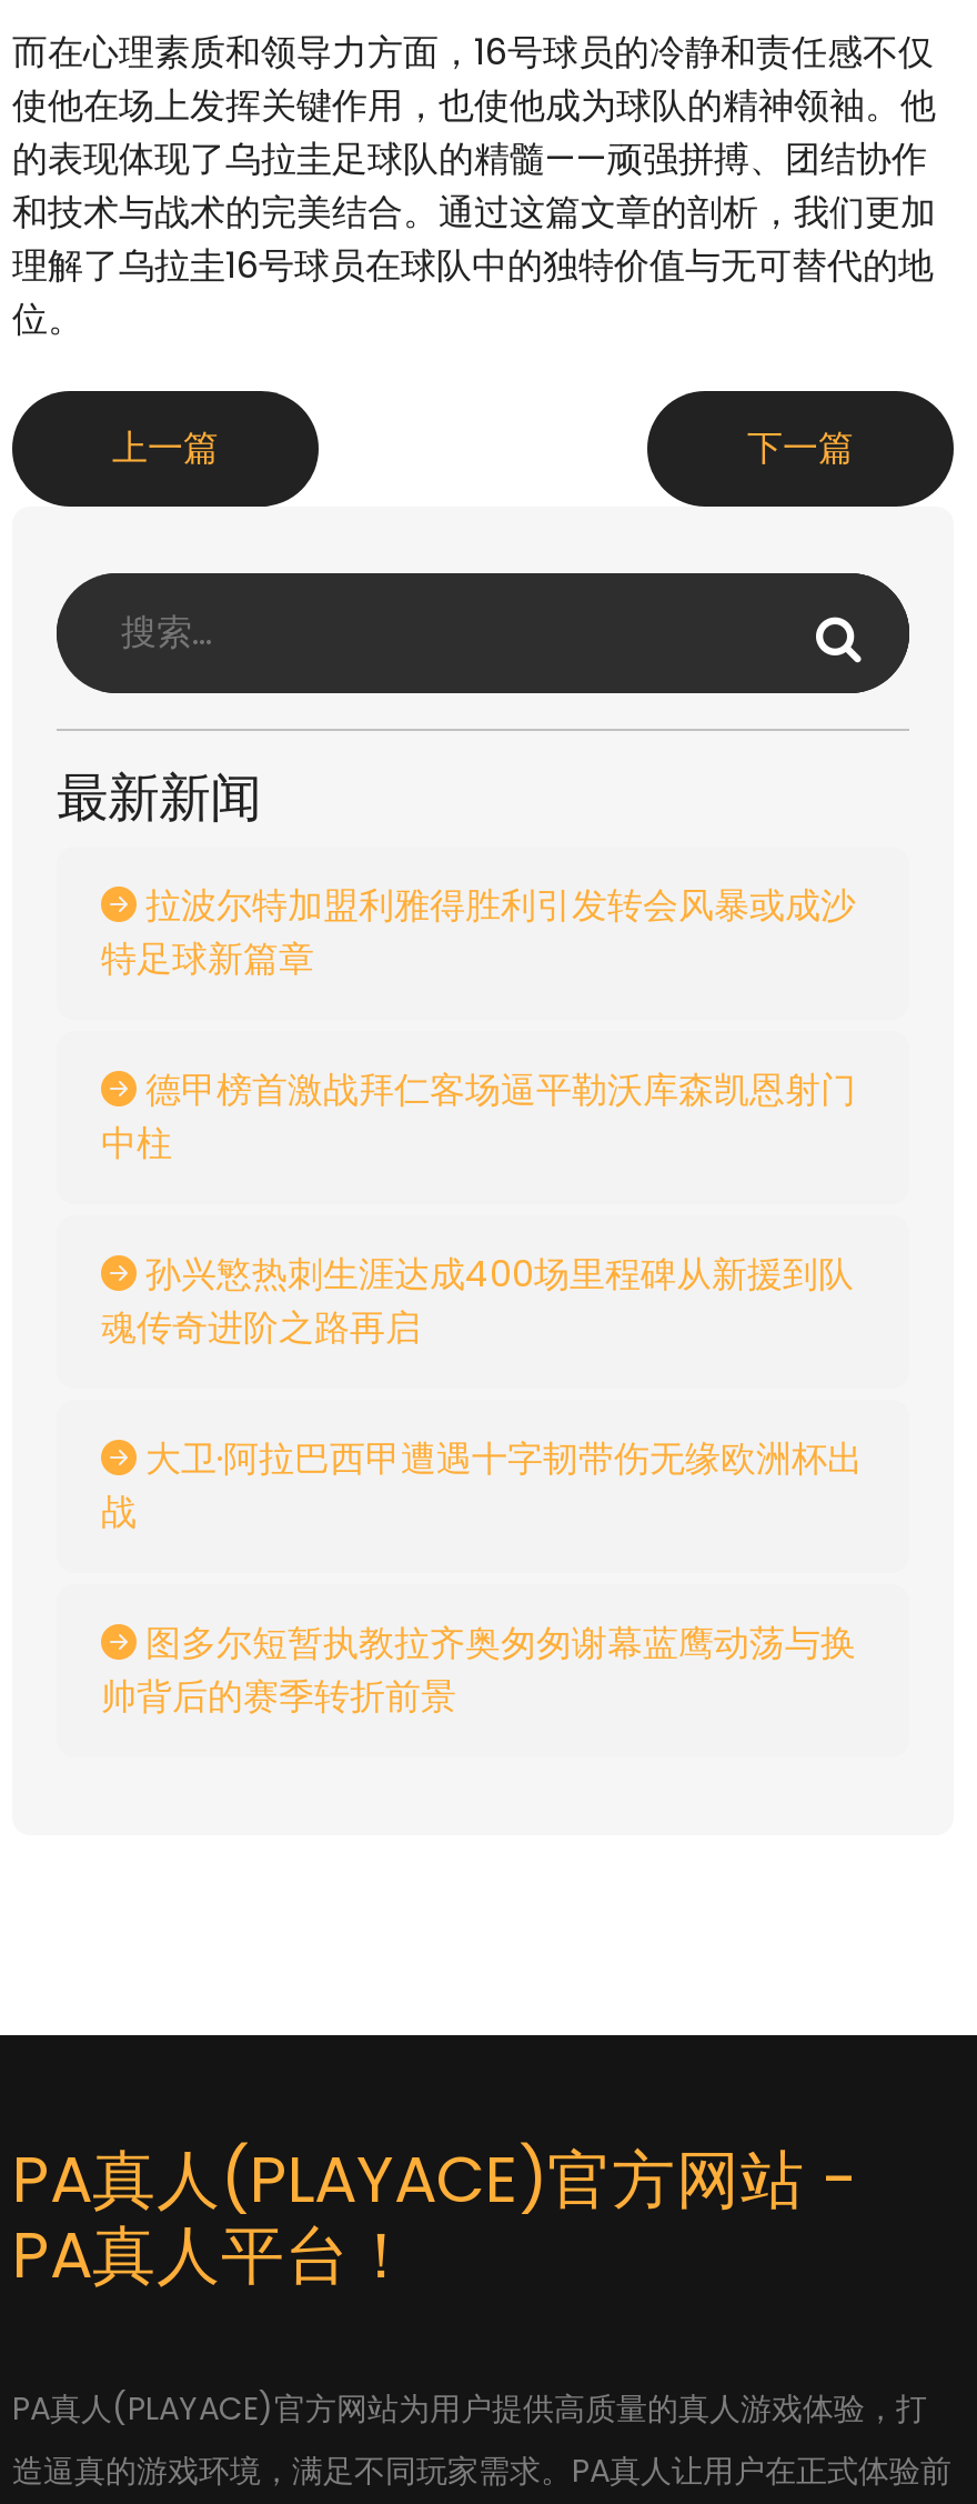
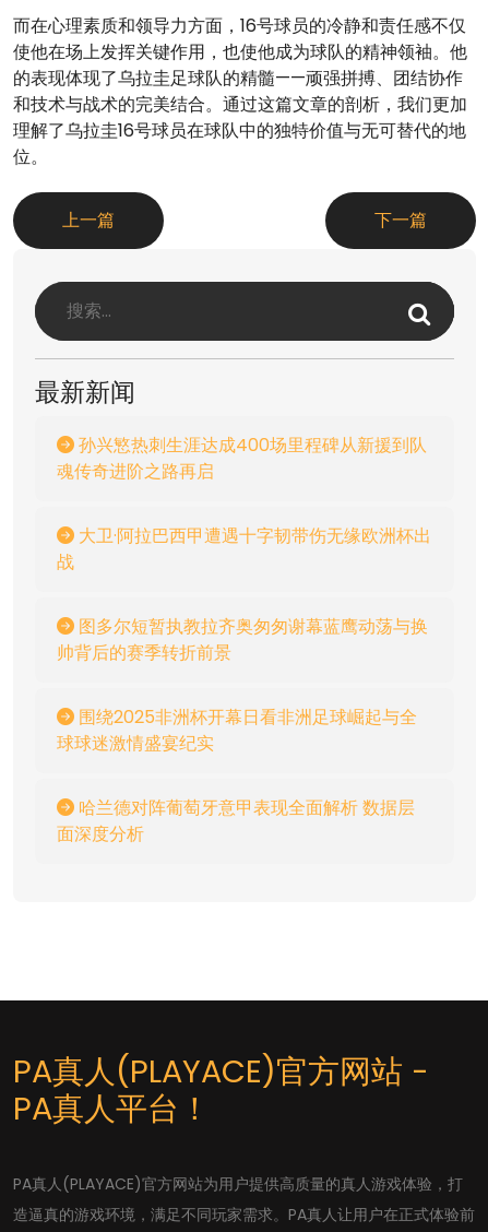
- 拉波尔特加盟利雅得胜利引发转会风暴或成沙
- 特足球新篇章
- 德甲榜首激战拜仁客场逼平勒沃库森凯恩射门
- 中柱

moved up: 孙兴慜热刺生涯达成400场里程碑从新援到队 | 魂传奇进阶之路再启 | 大卫·阿拉巴西甲遭遇十字韧带伤无缘欧洲杯出 | 战 | 图多尔短暂执教拉齐奥匆匆谢幕蓝鹰动荡与换 | 帅背后的赛季转折前景

+ 围绕2025非洲杯开幕日看非洲足球崛起与全
+ 球球迷激情盛宴纪实
+ 哈兰德对阵葡萄牙意甲表现全面解析 数据层
+ 面深度分析
